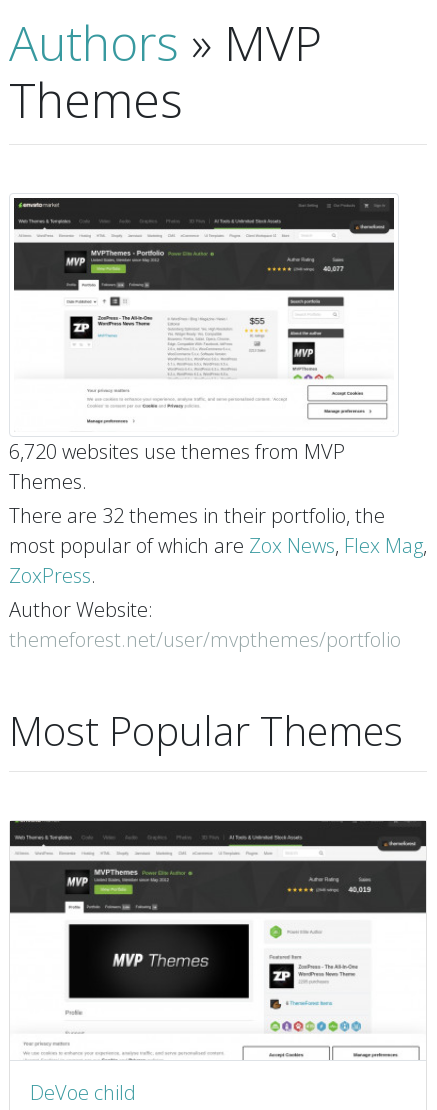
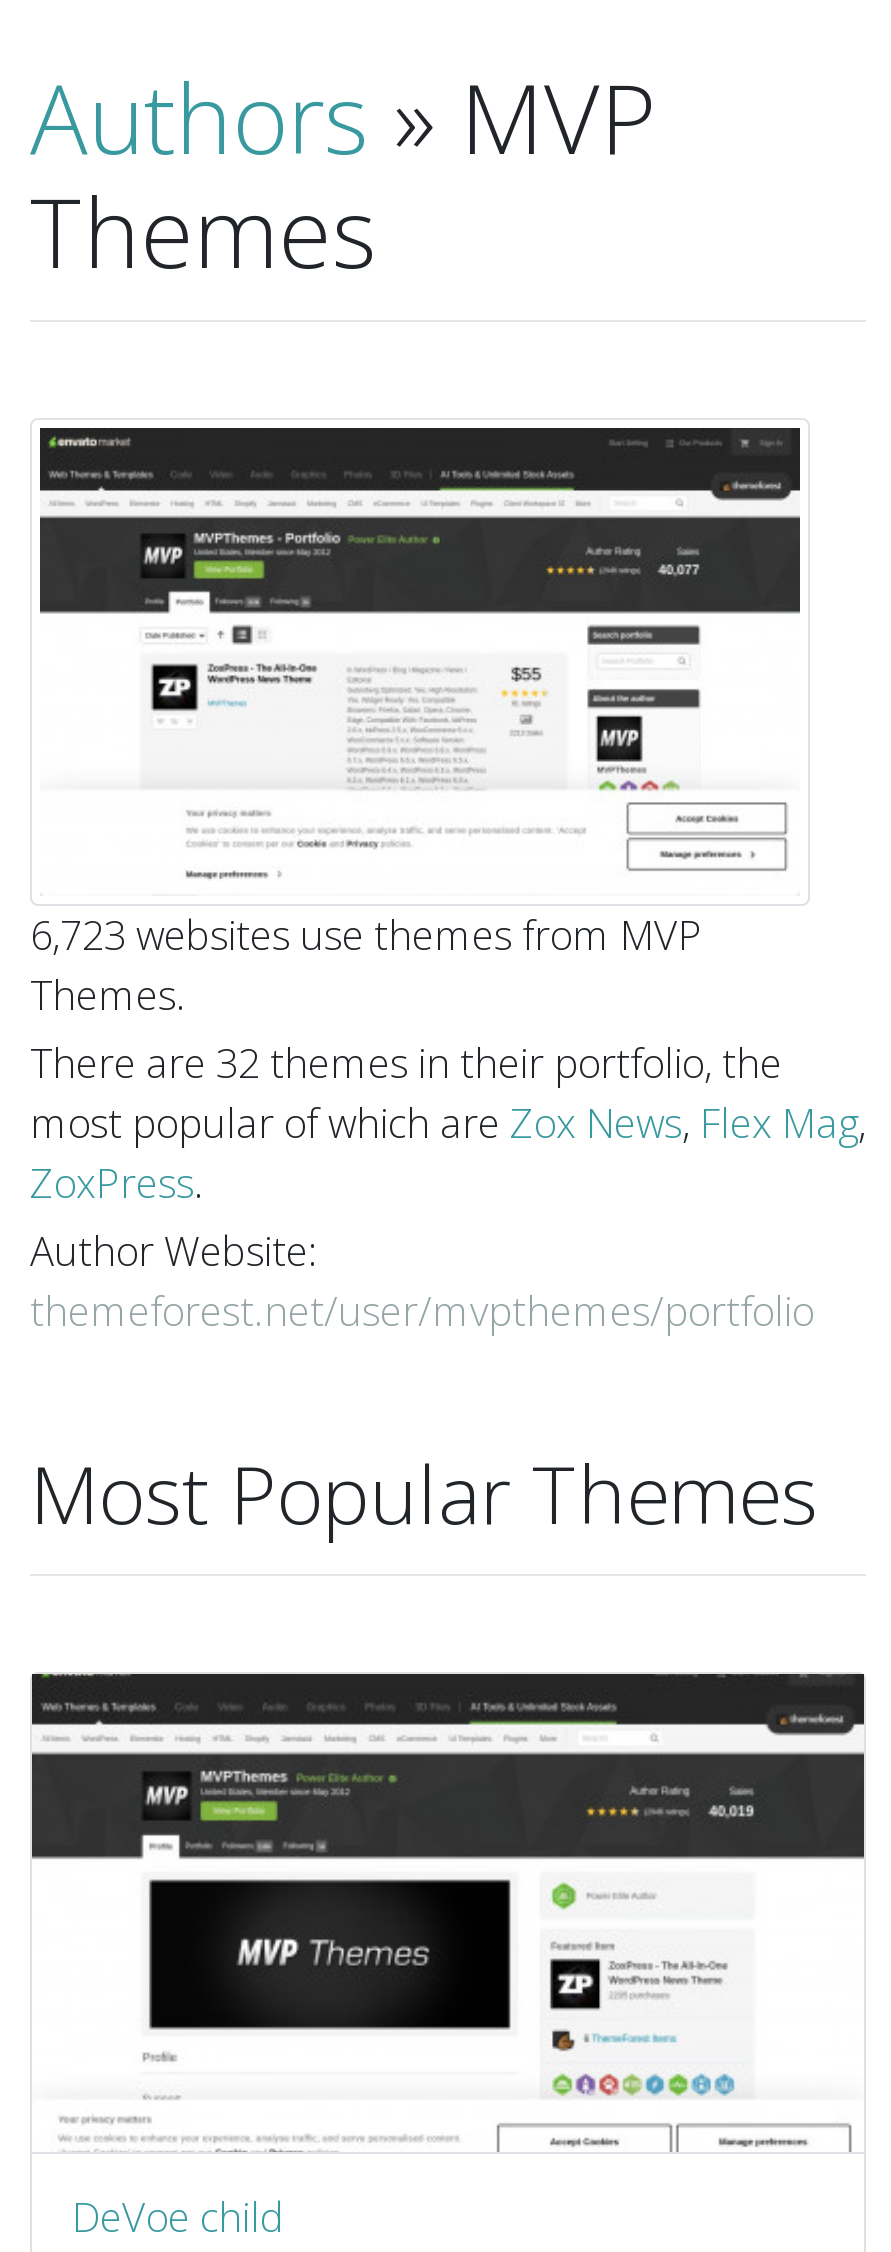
- 6,720 websites use themes from MVP
+ 6,723 websites use themes from MVP
